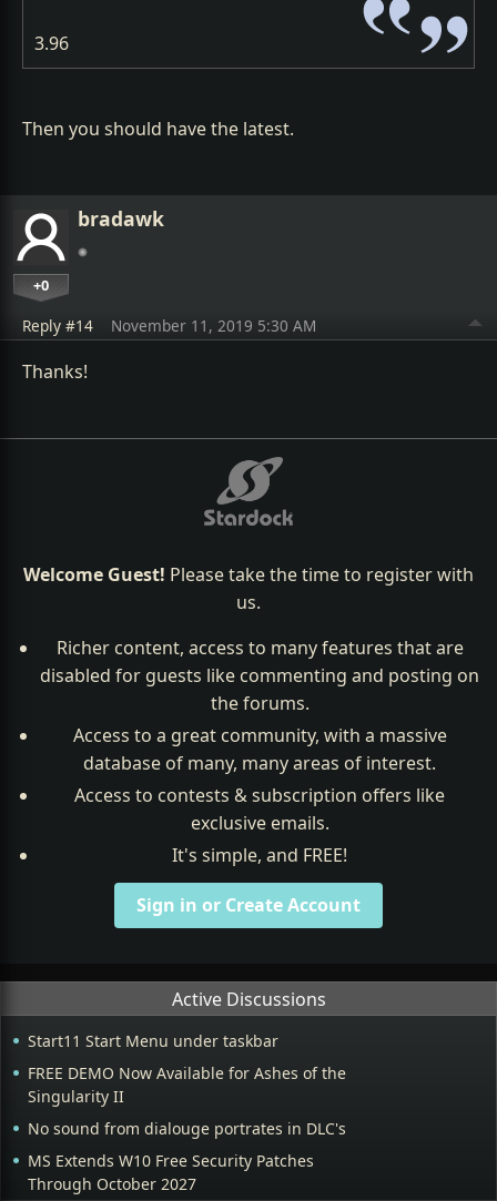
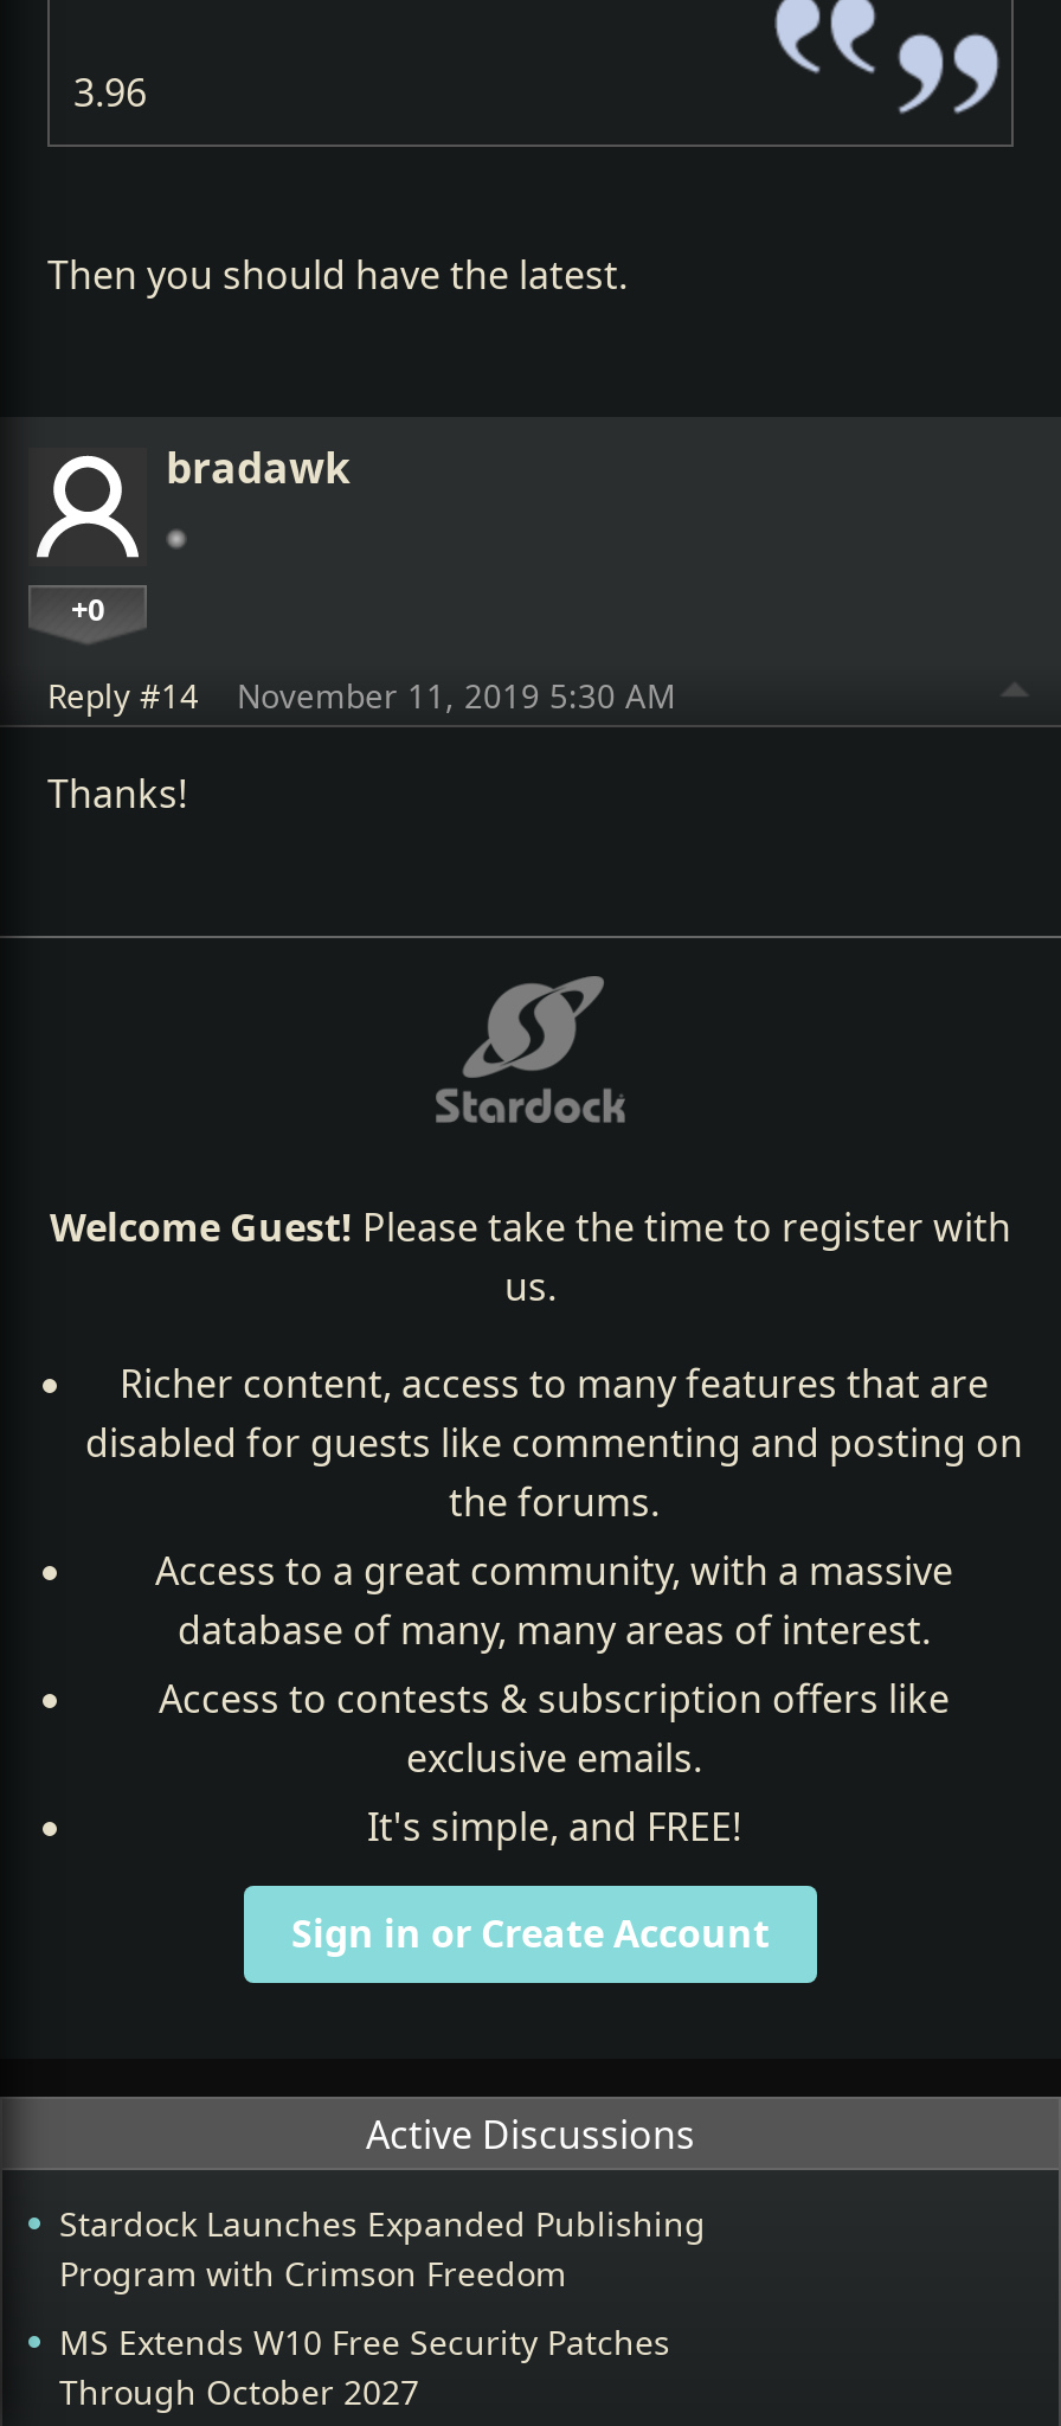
- Start11 Start Menu under taskbar
- FREE DEMO Now Available for Ashes of the
- Singularity II
- No sound from dialouge portrates in DLC's
+ Stardock Launches Expanded Publishing
+ Program with Crimson Freedom
